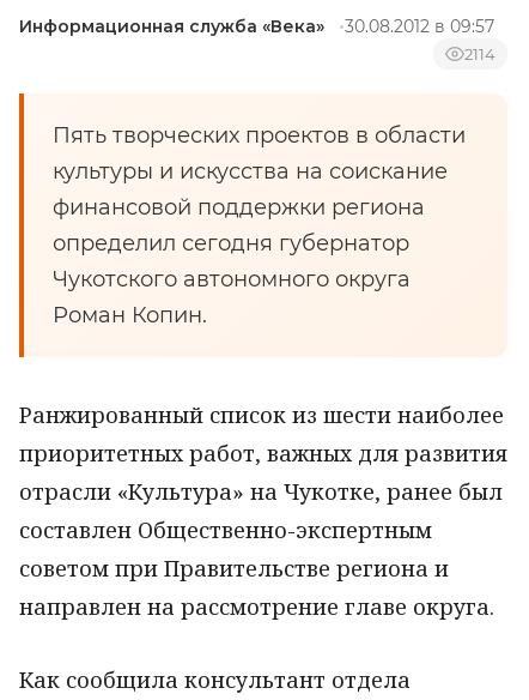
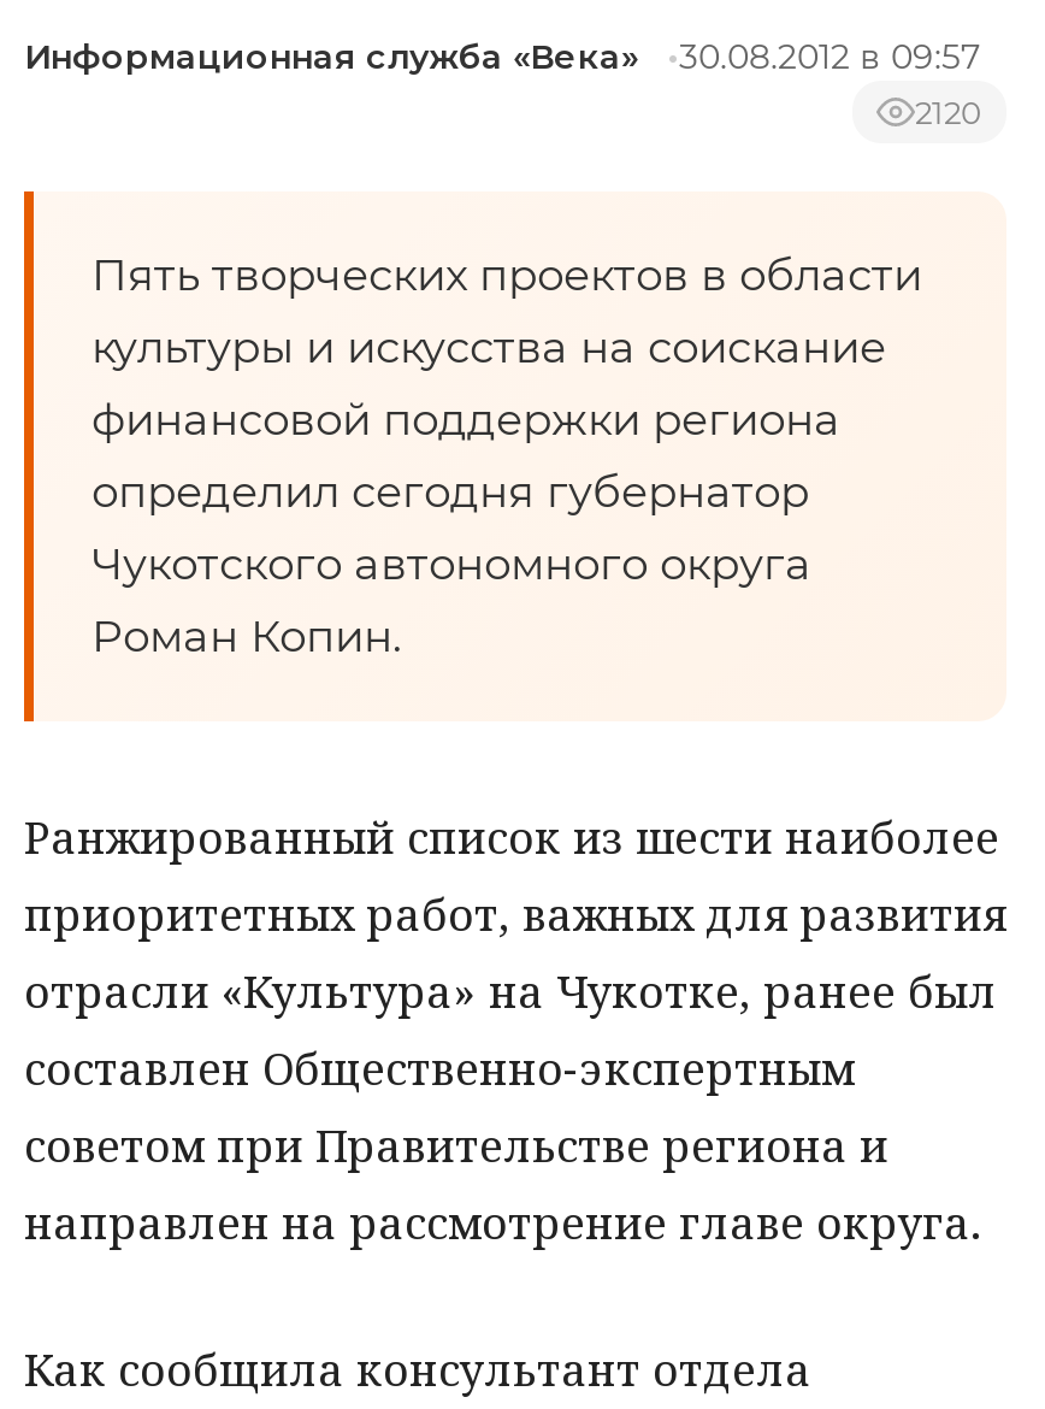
- 2114
+ 2120
